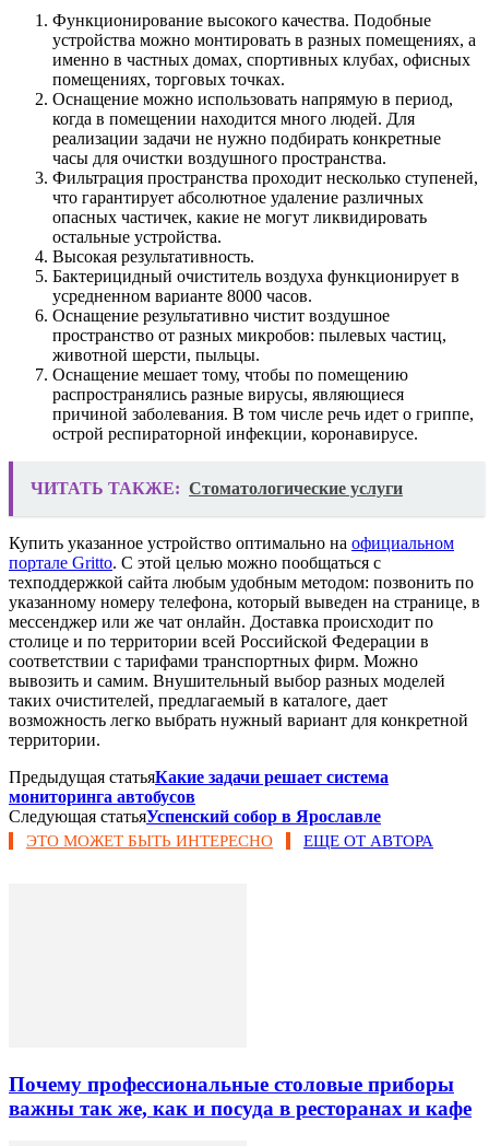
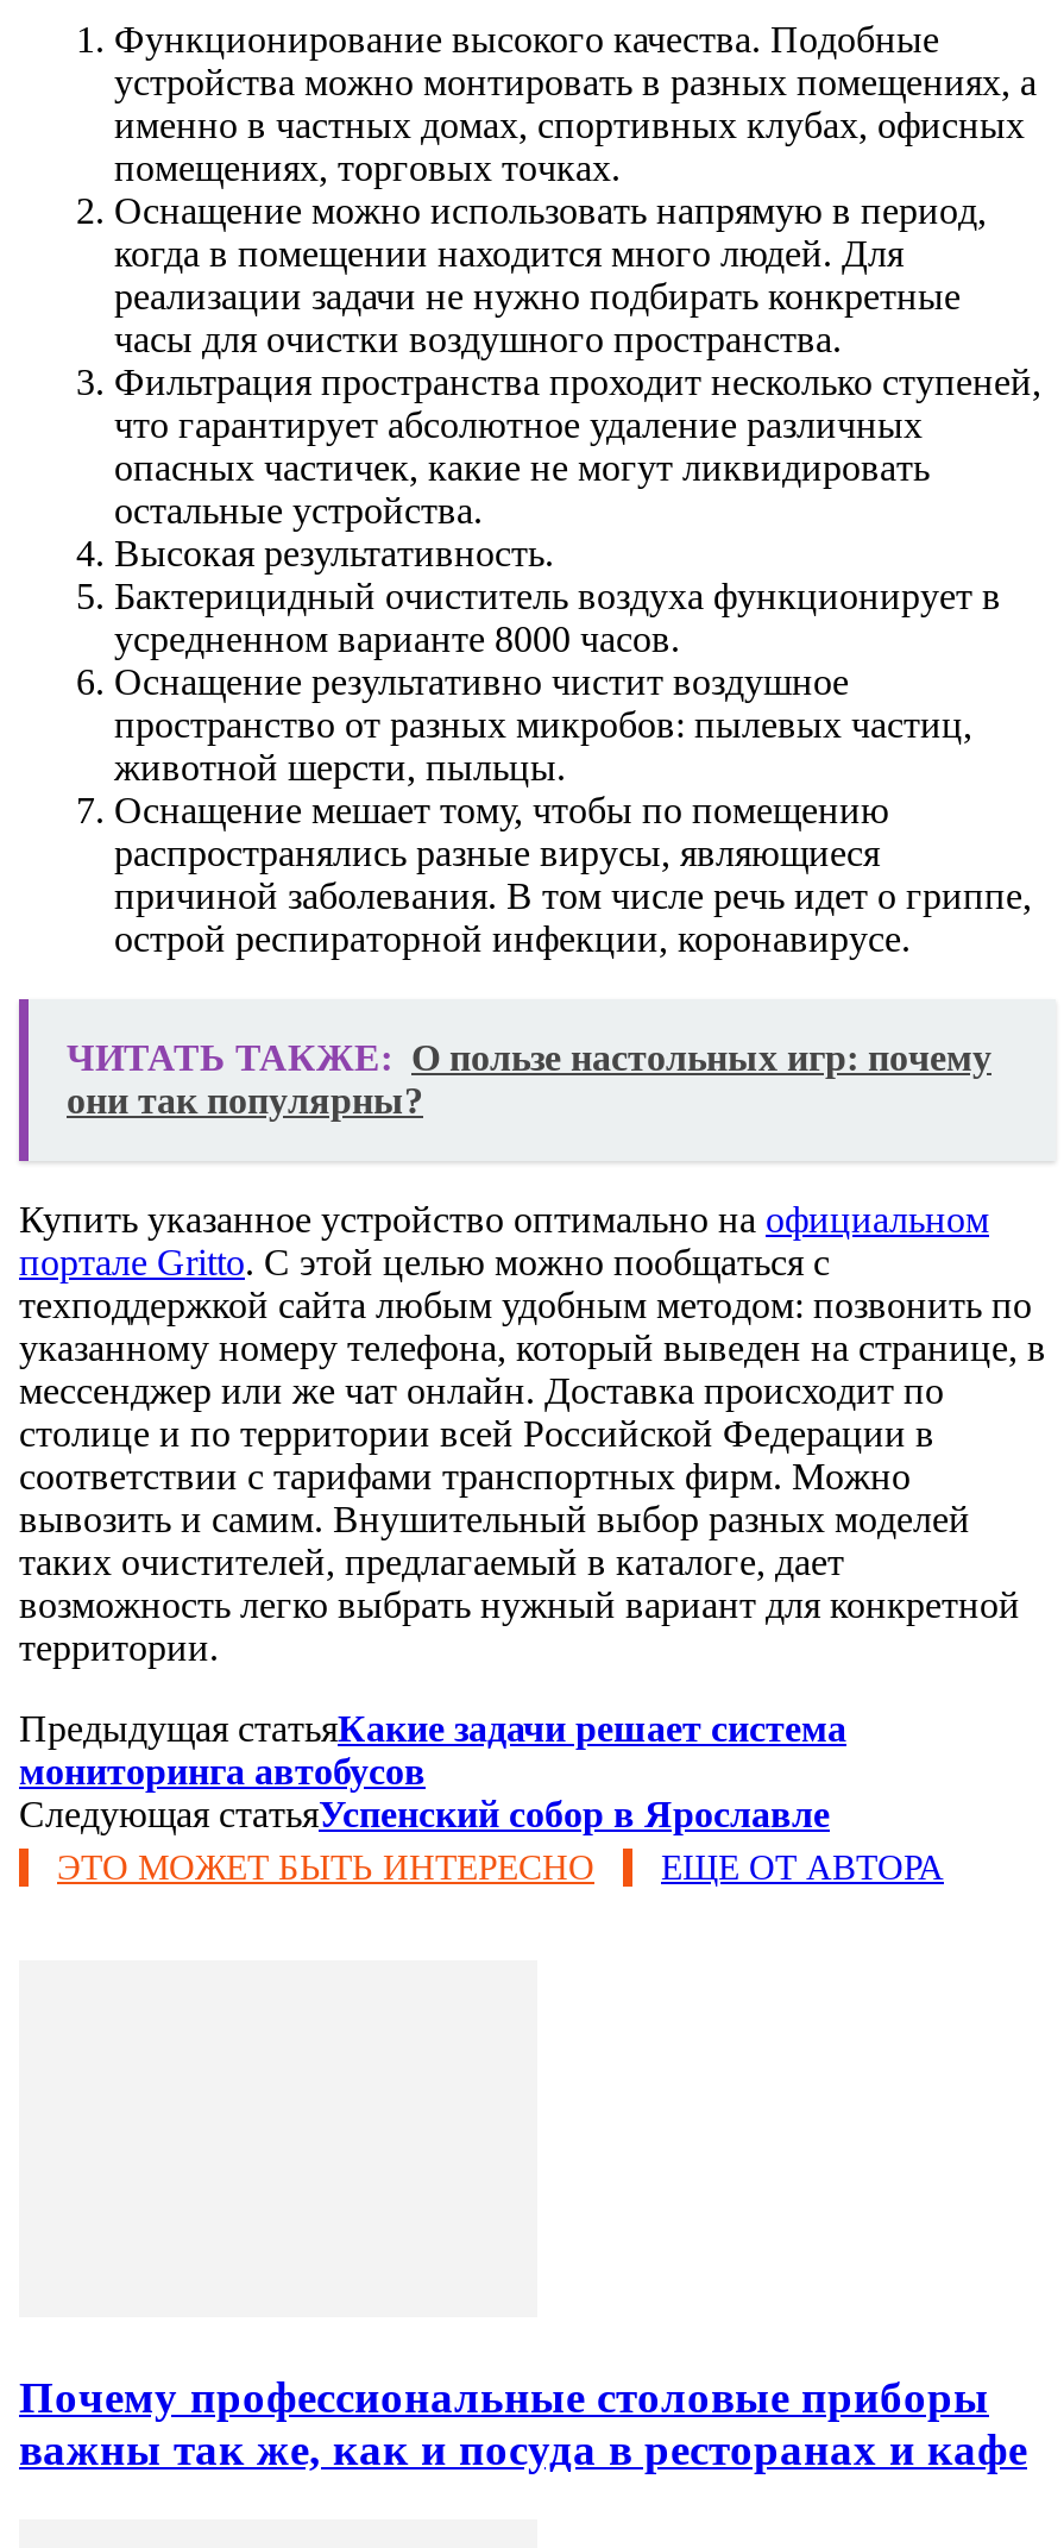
- ЧИТАТЬ ТАКЖЕ: Стоматологические услуги
+ ЧИТАТЬ ТАКЖЕ: О пользе настольных игр: почему
+ они так популярны?
